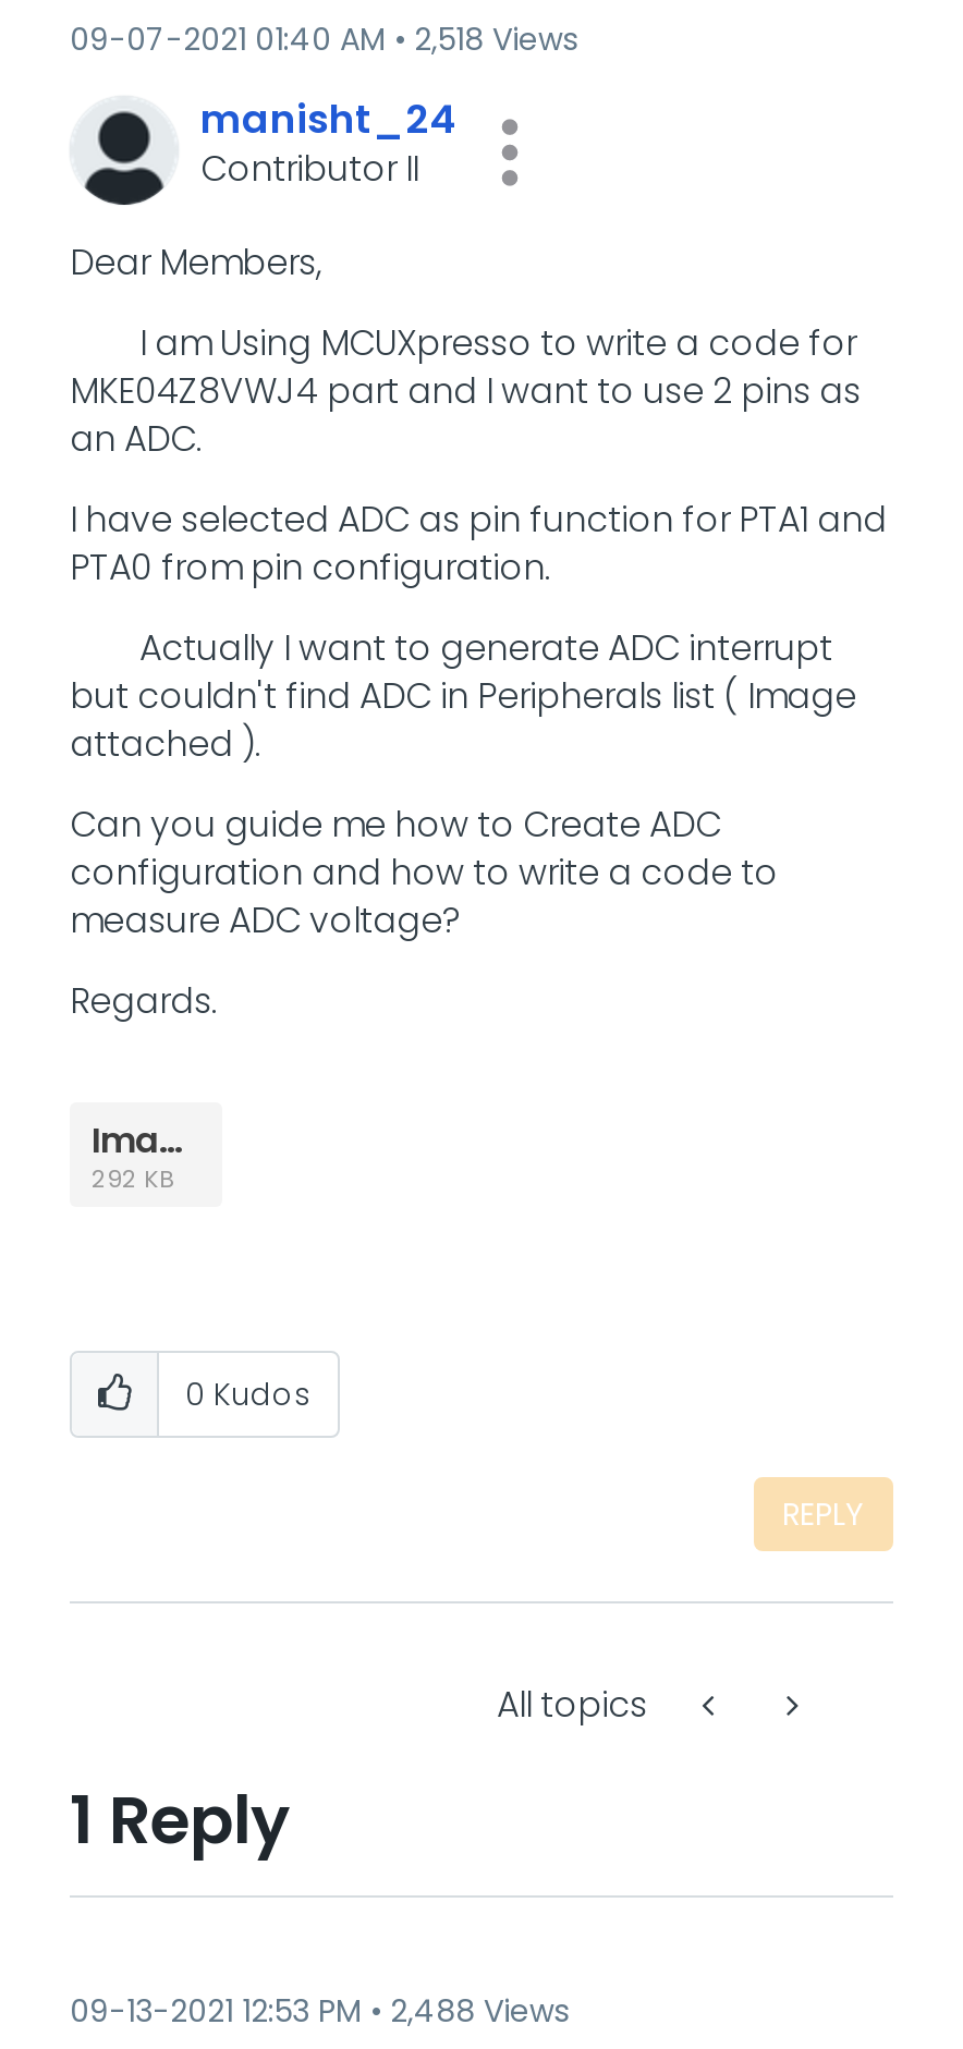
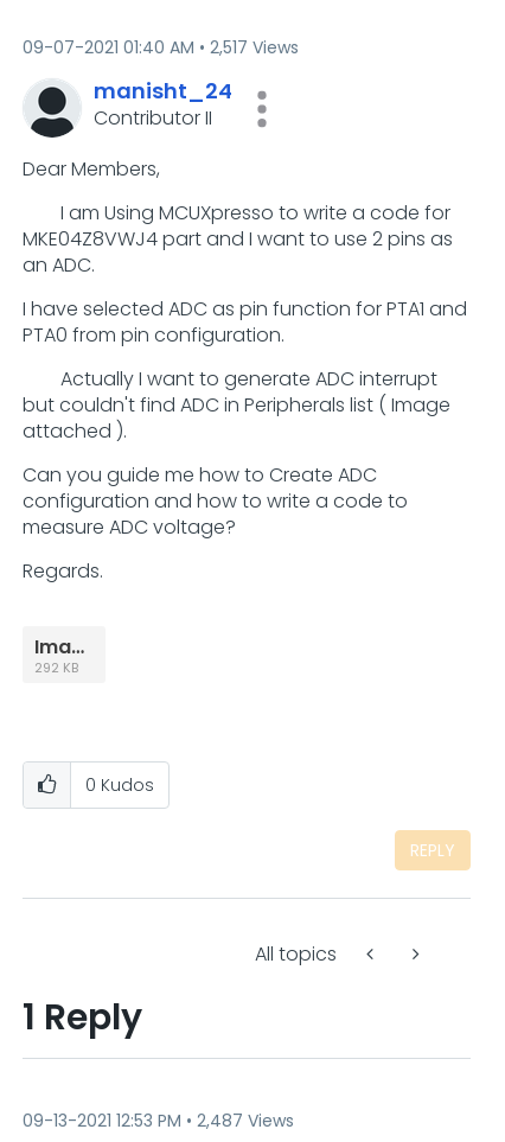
- 09-07-2021 01:40 AM 2,518 Views
+ 09-07-2021 01:40 AM 2,517 Views

- 09-13-2021 12:53 PM 2,488 Views
+ 09-13-2021 12:53 PM 2,487 Views
